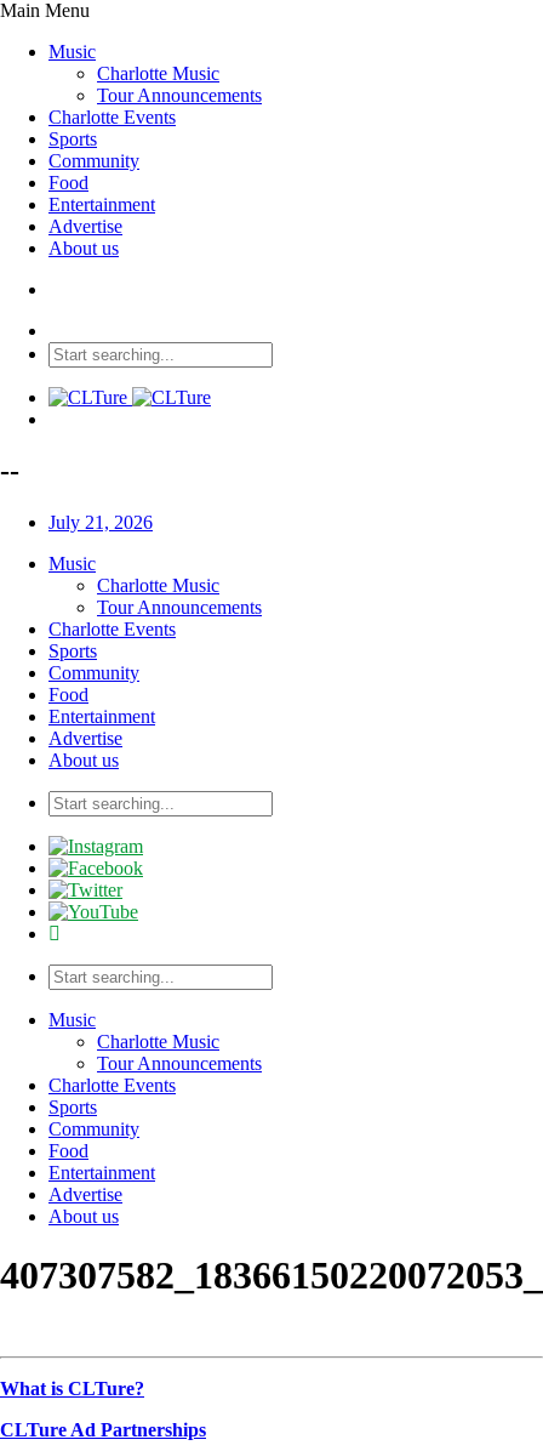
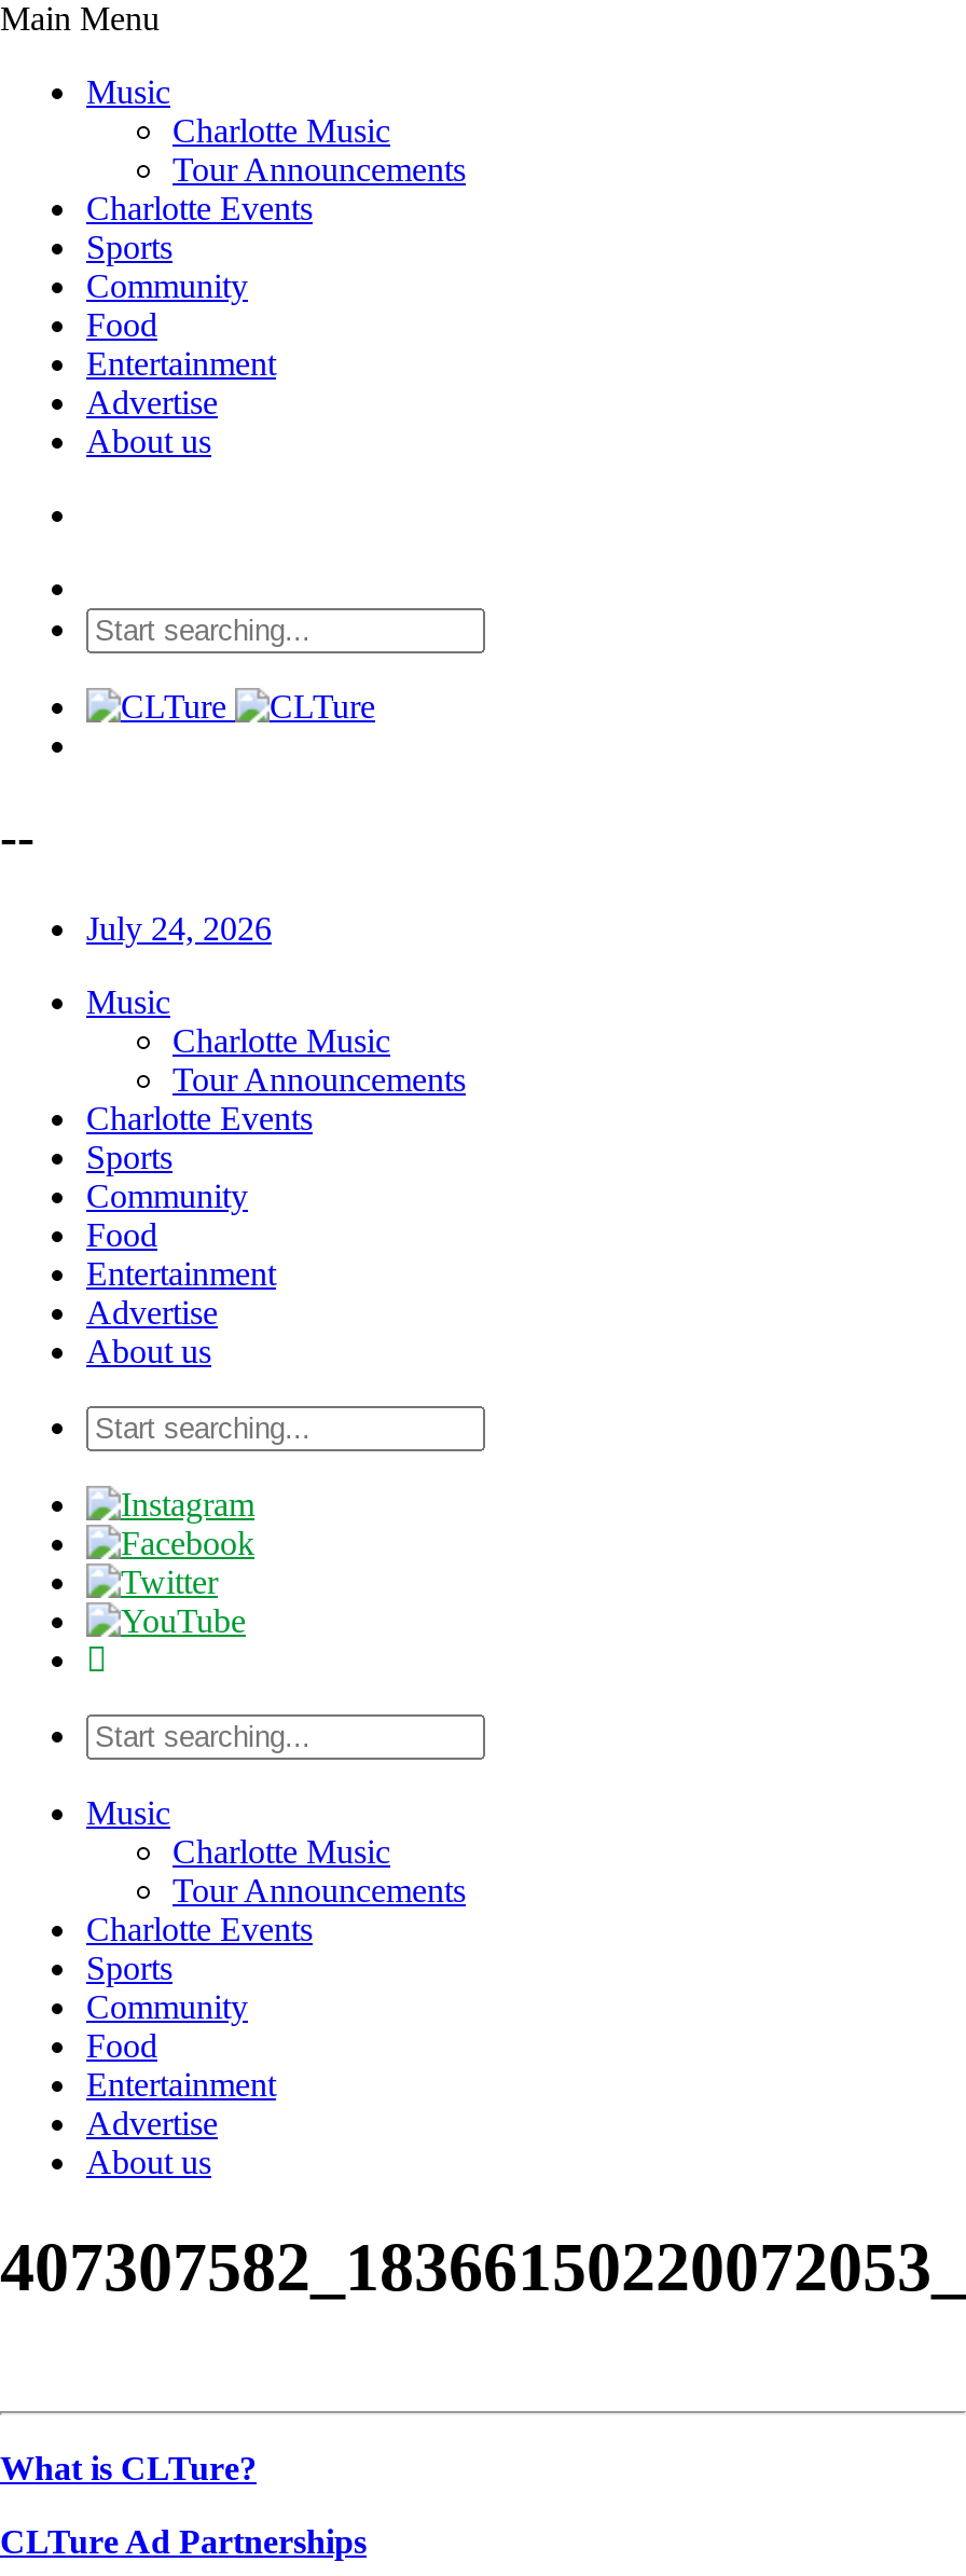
- July 21, 2026
+ July 24, 2026
